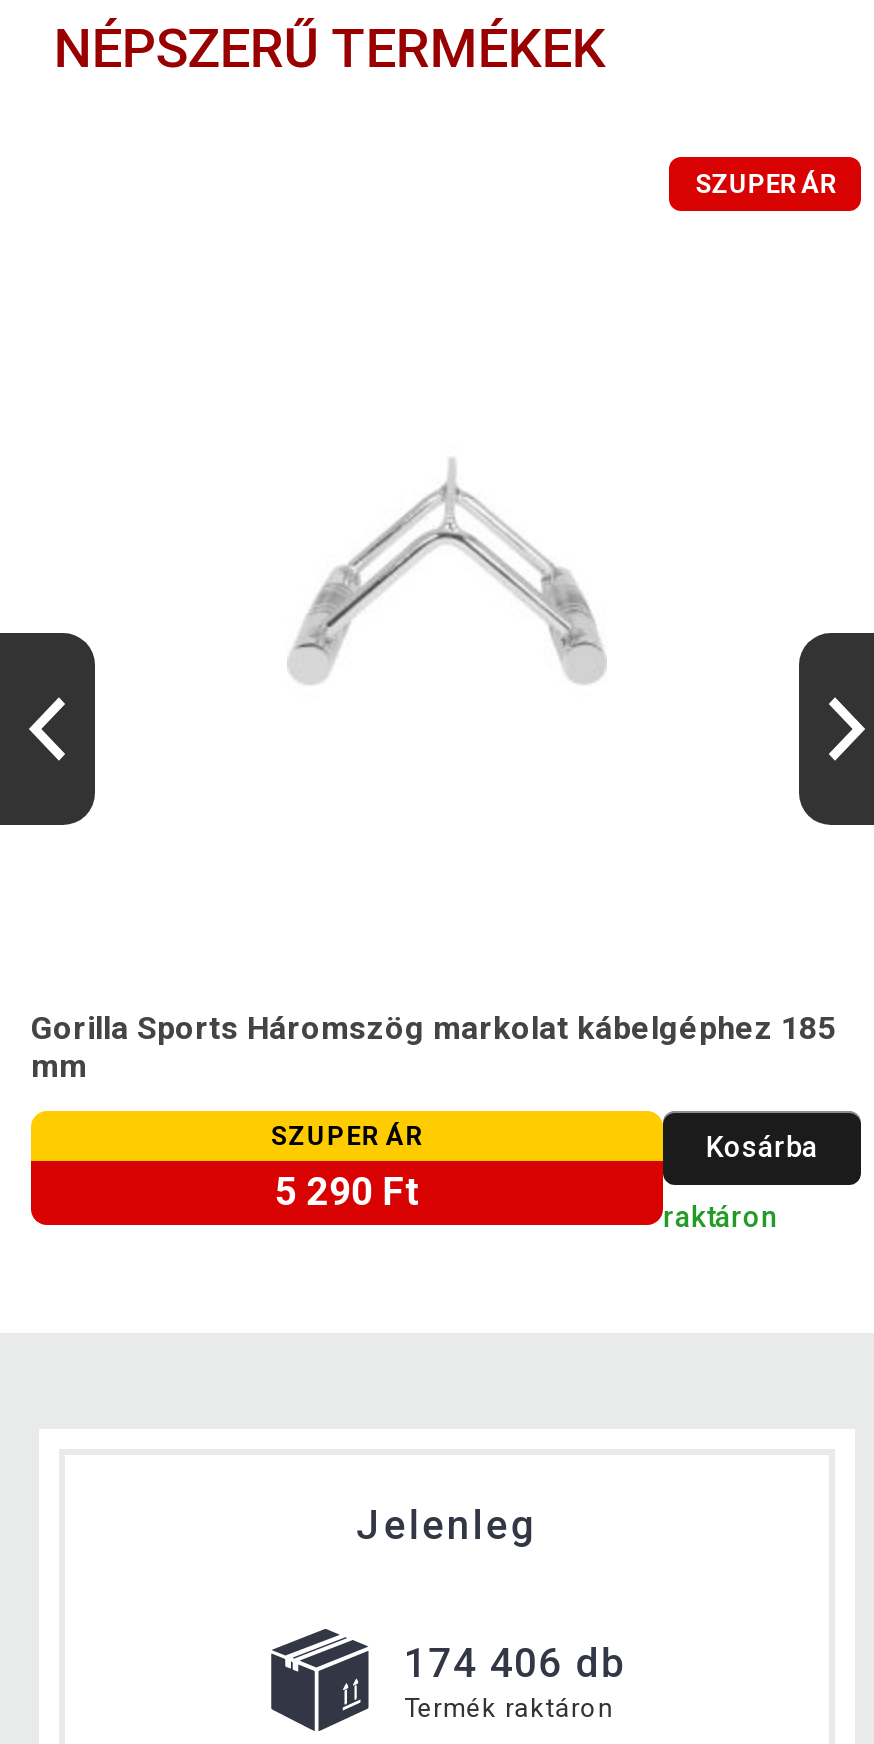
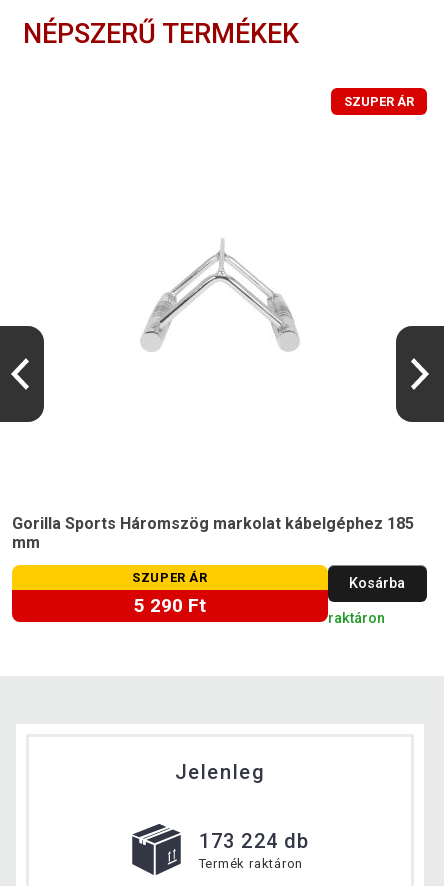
- 174 406 db
+ 173 224 db
